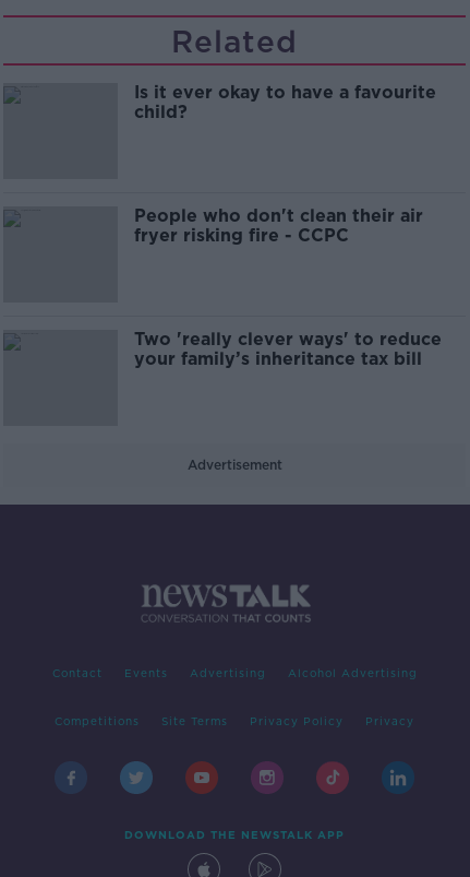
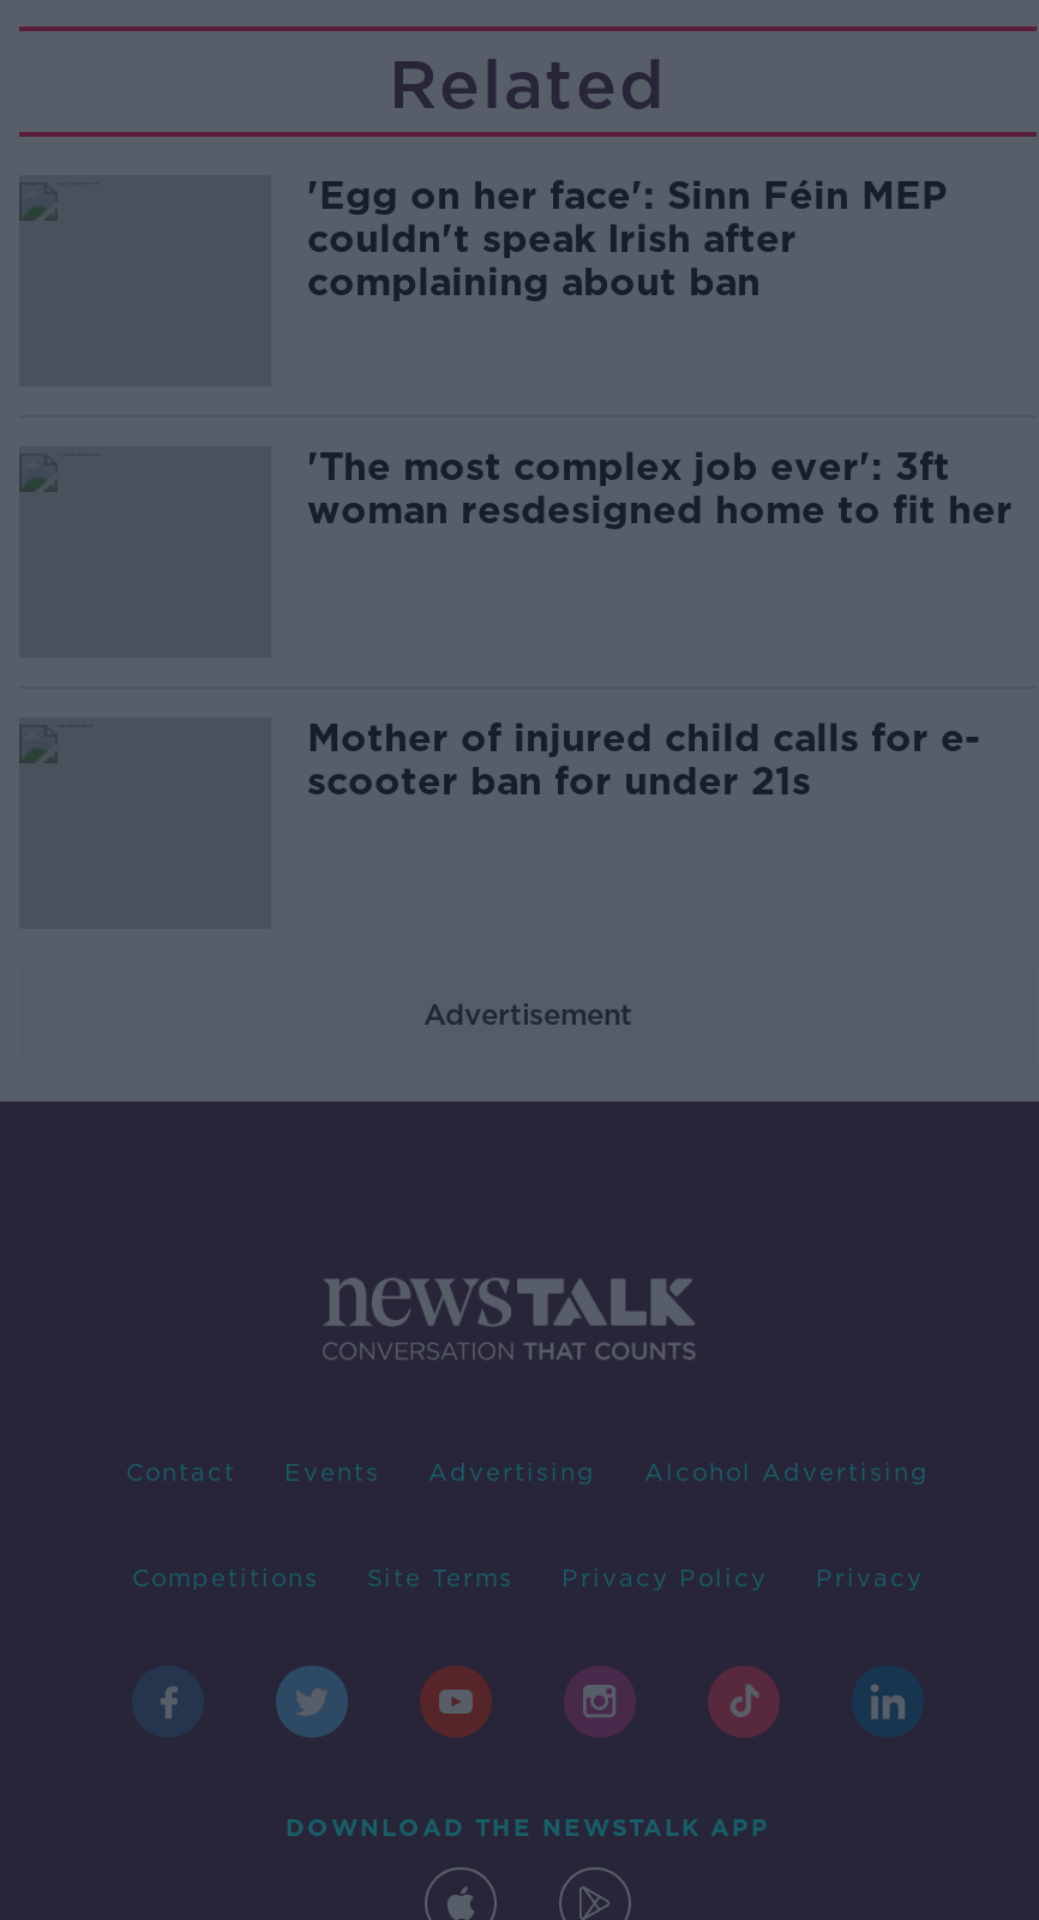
- Is it ever okay to have a favourite
- child?
+ 'Egg on her face': Sinn Féin MEP
+ couldn't speak Irish after
+ complaining about ban

- People who don't clean their air
- fryer risking fire - CCPC
+ 'The most complex job ever': 3ft
+ woman resdesigned home to fit her

- Two 'really clever ways' to reduce
- your family’s inheritance tax bill
+ Mother of injured child calls for e-
+ scooter ban for under 21s
